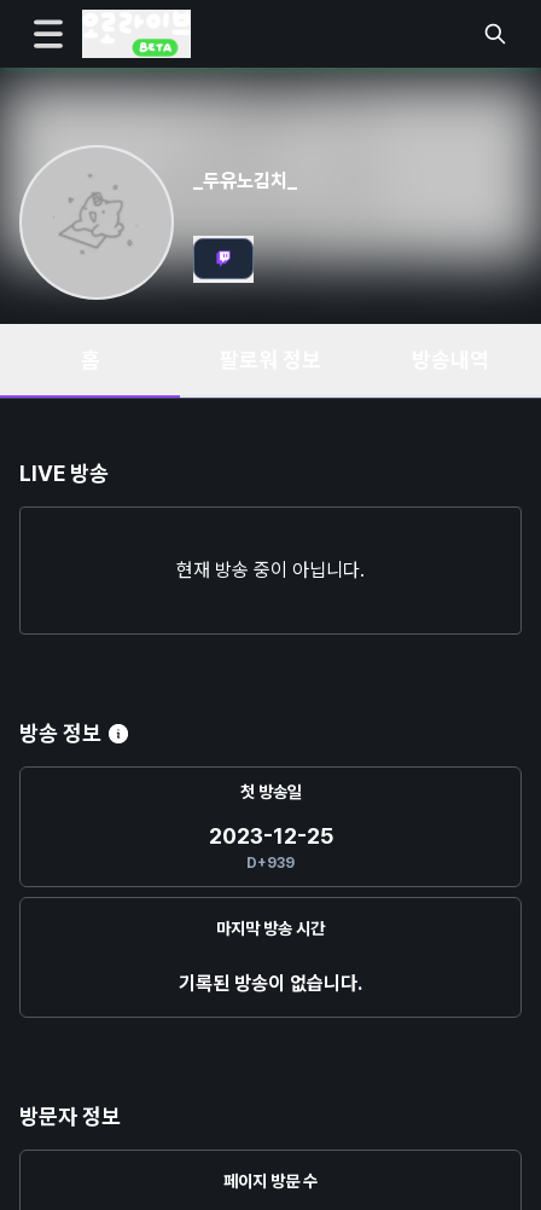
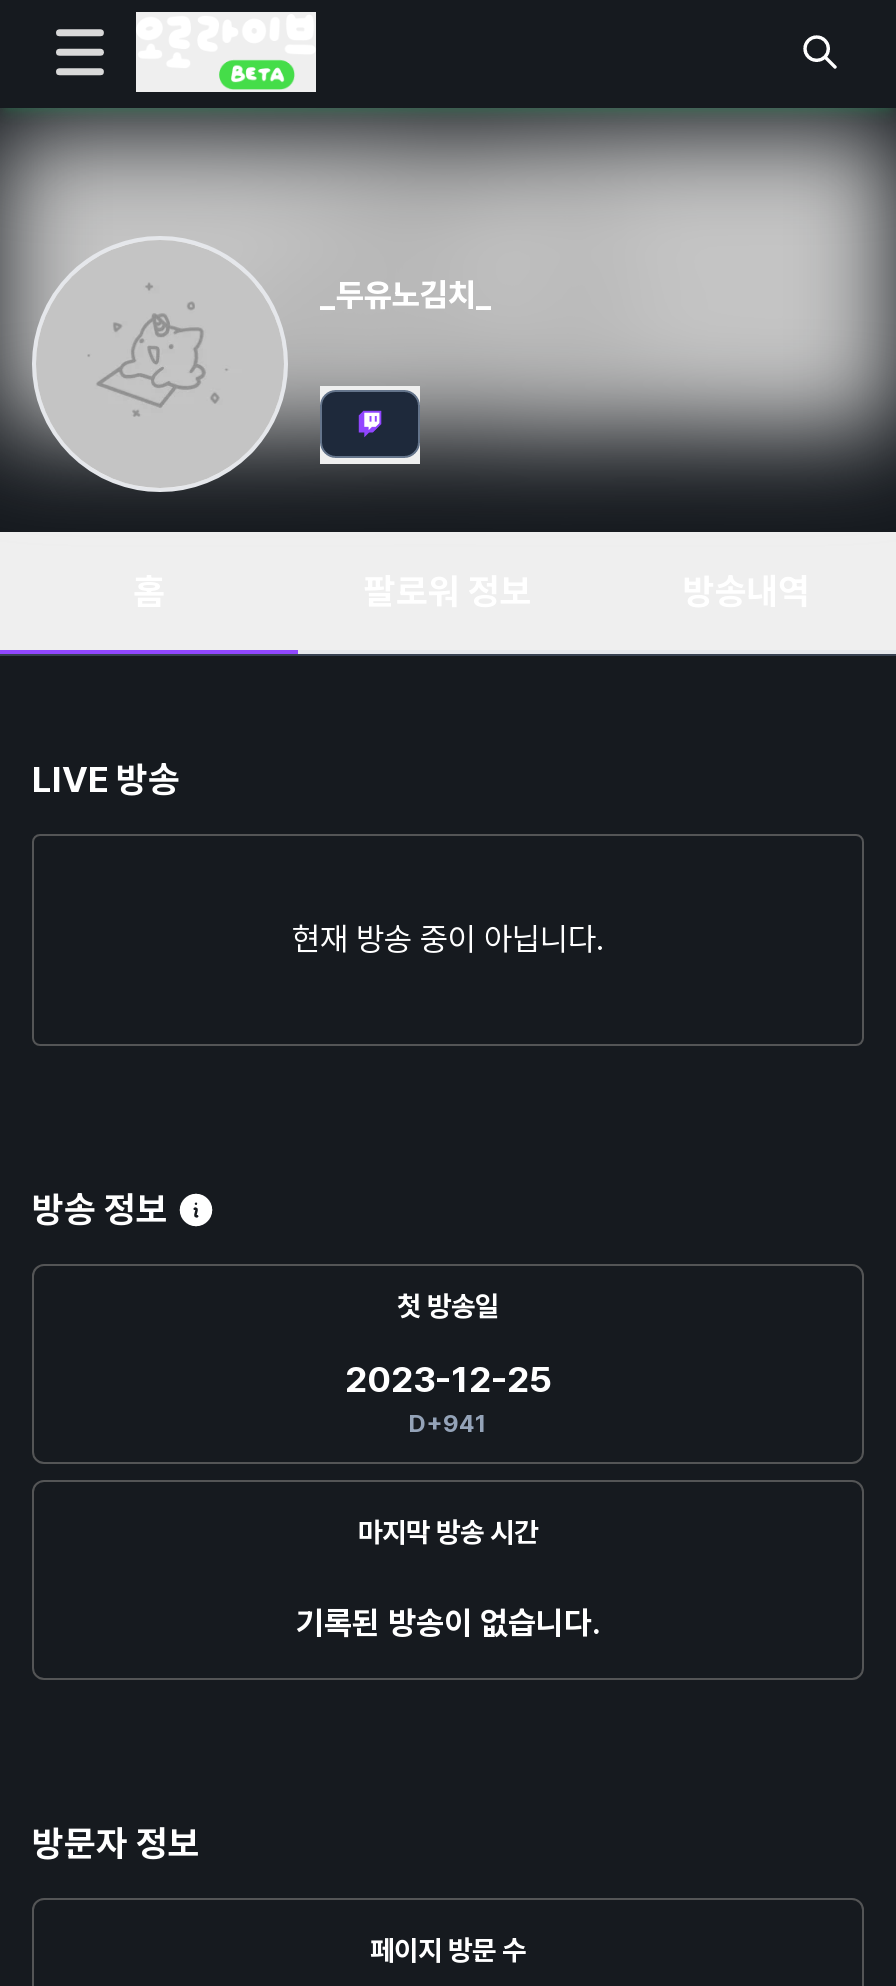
- D+939
+ D+941
